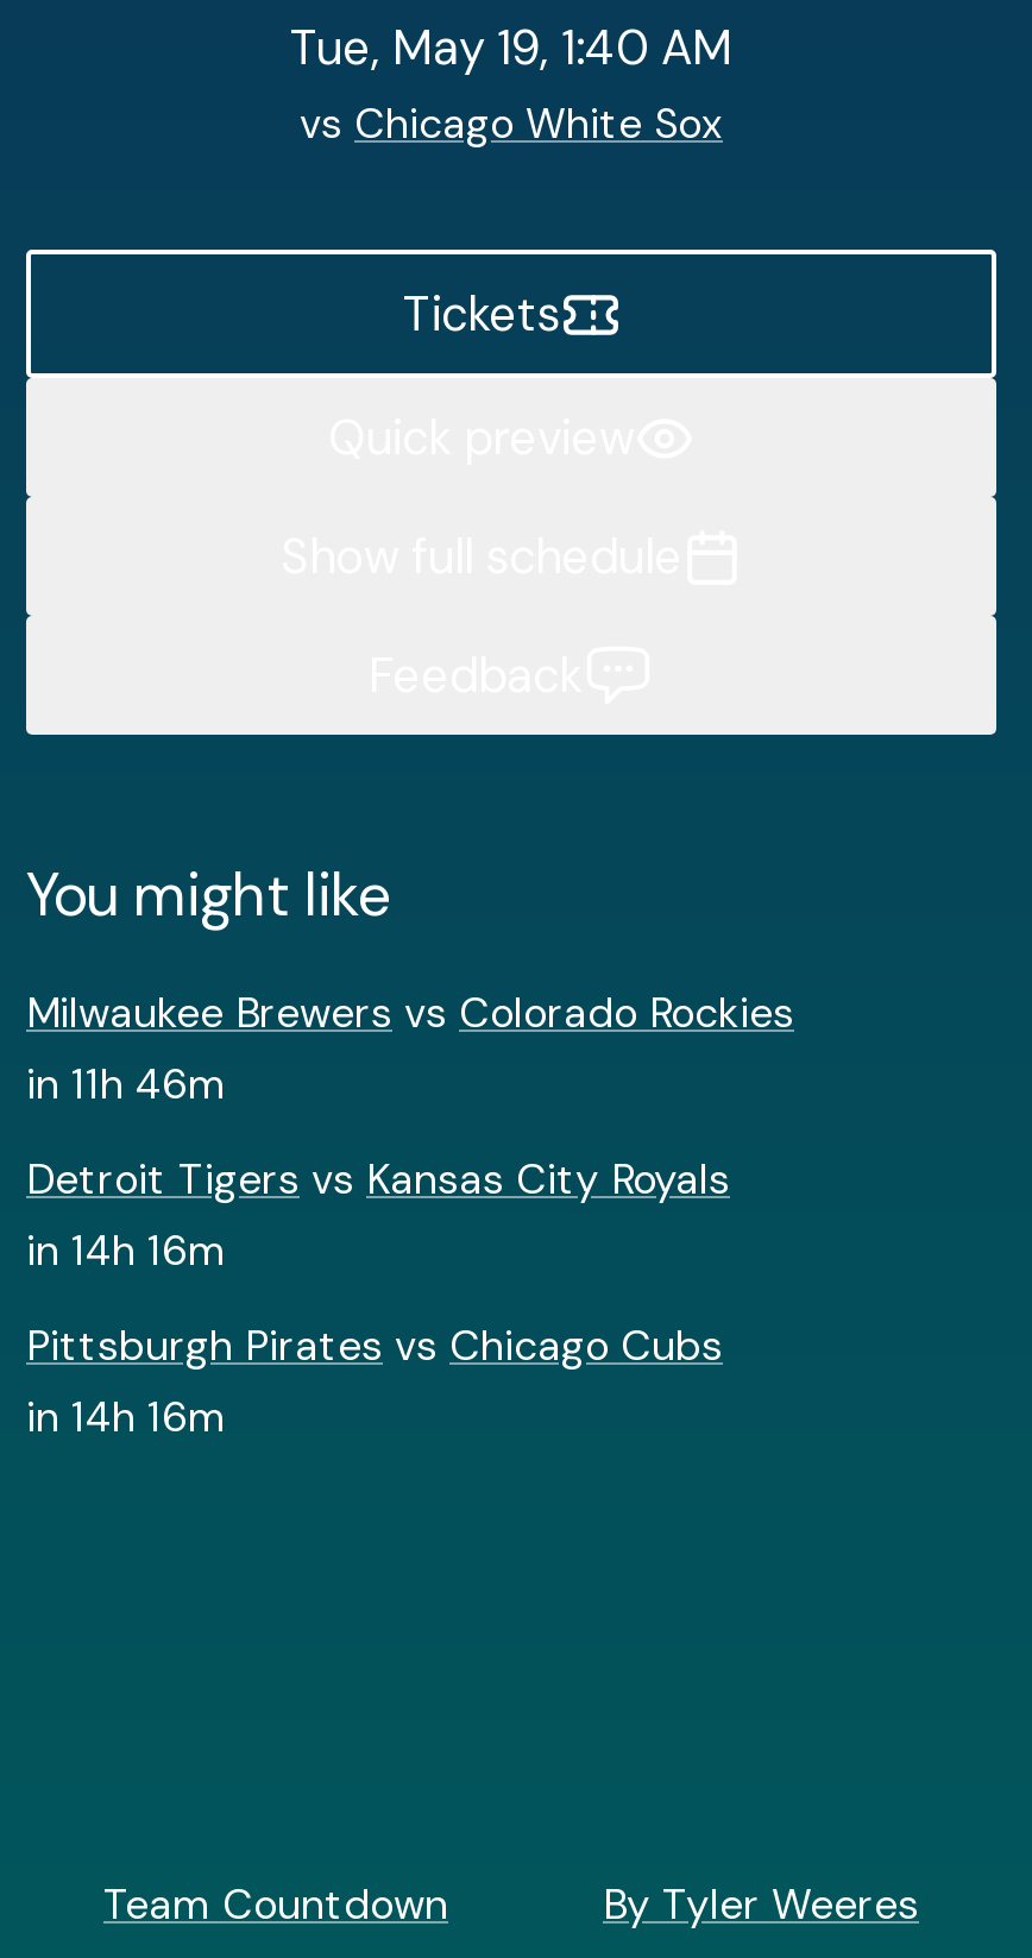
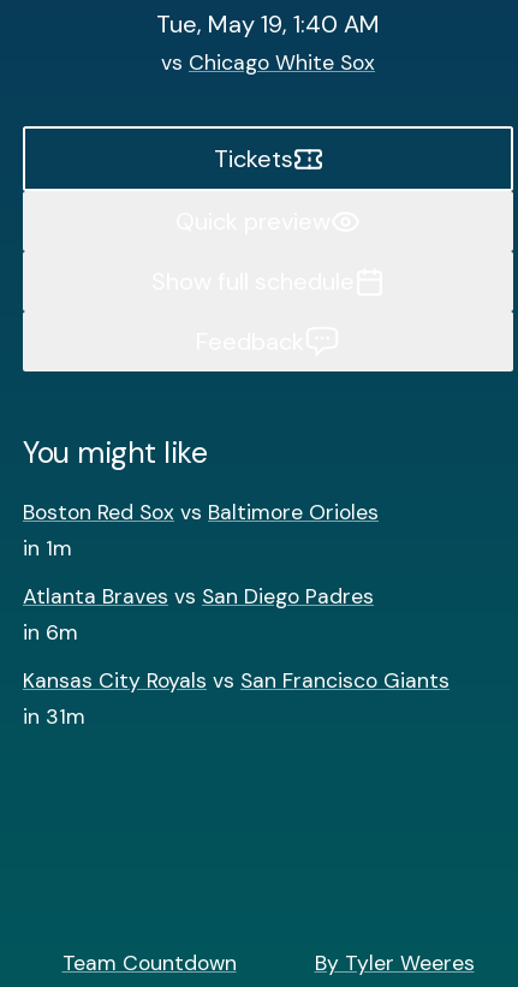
- Milwaukee Brewers vs Colorado Rockies
- in 11h 46m
+ Boston Red Sox vs Baltimore Orioles
+ in 1m

- Detroit Tigers vs Kansas City Royals
- in 14h 16m
+ Atlanta Braves vs San Diego Padres
+ in 6m

- Pittsburgh Pirates vs Chicago Cubs
- in 14h 16m
+ Kansas City Royals vs San Francisco Giants
+ in 31m
